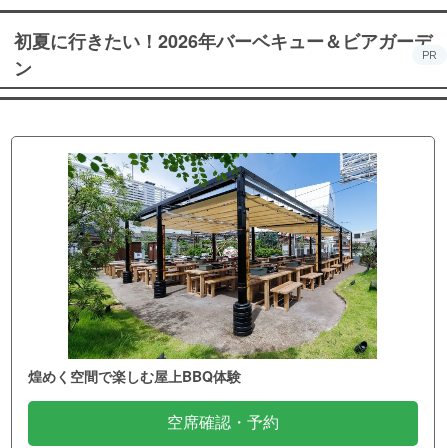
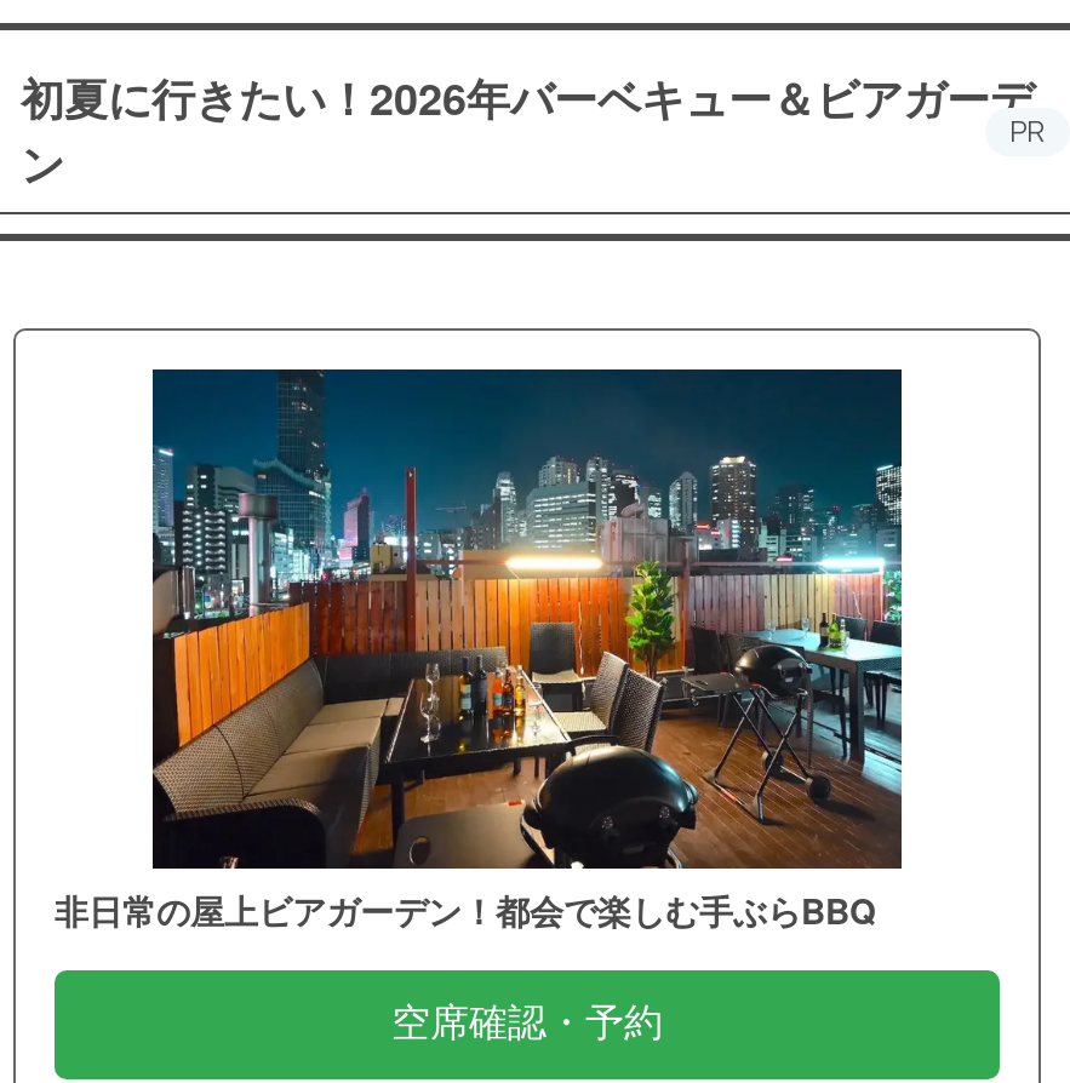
- [image]
- 煌めく空間で楽しむ屋上BBQ体験
+ [image]
+ 非日常の屋上ビアガーデン！都会で楽しむ手ぶらBBQ
